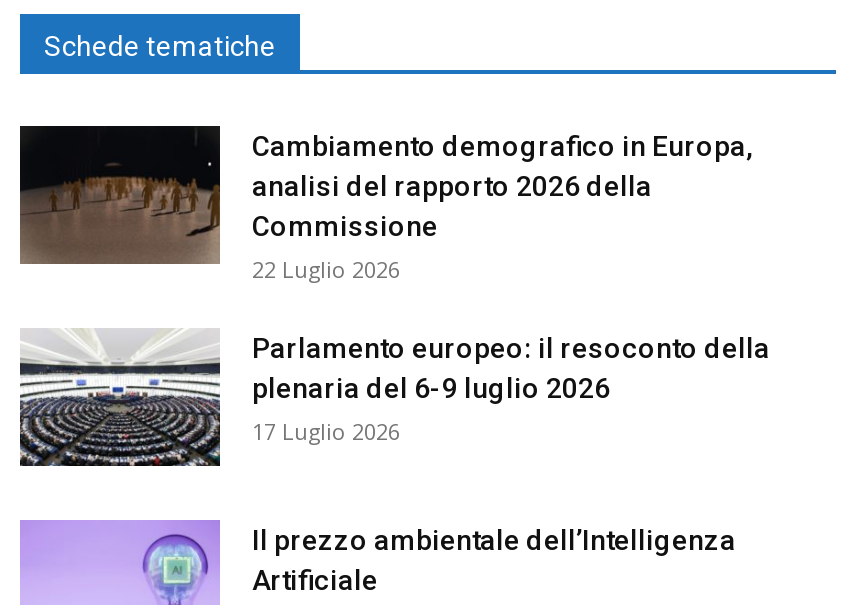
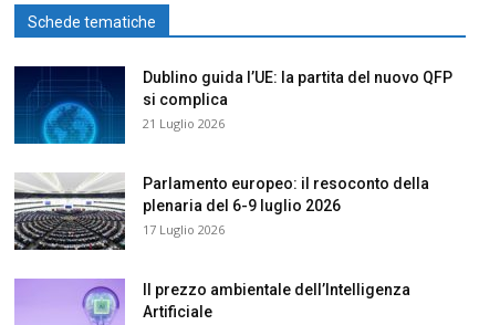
- [image]
- Cambiamento demografico in Europa,
- analisi del rapporto 2026 della
- Commissione
- 22 Luglio 2026
+ [image]
+ Dublino guida l’UE: la partita del nuovo QFP
+ si complica
+ 21 Luglio 2026
